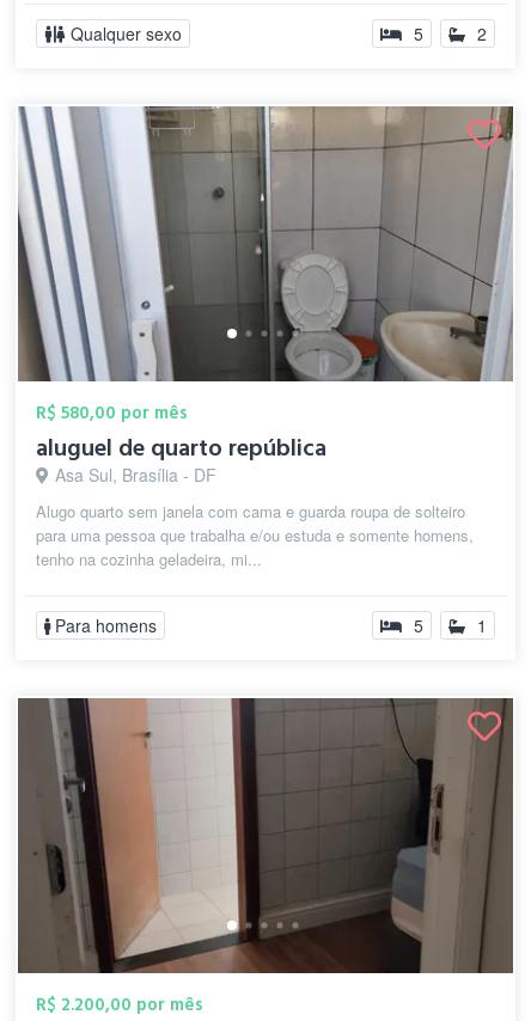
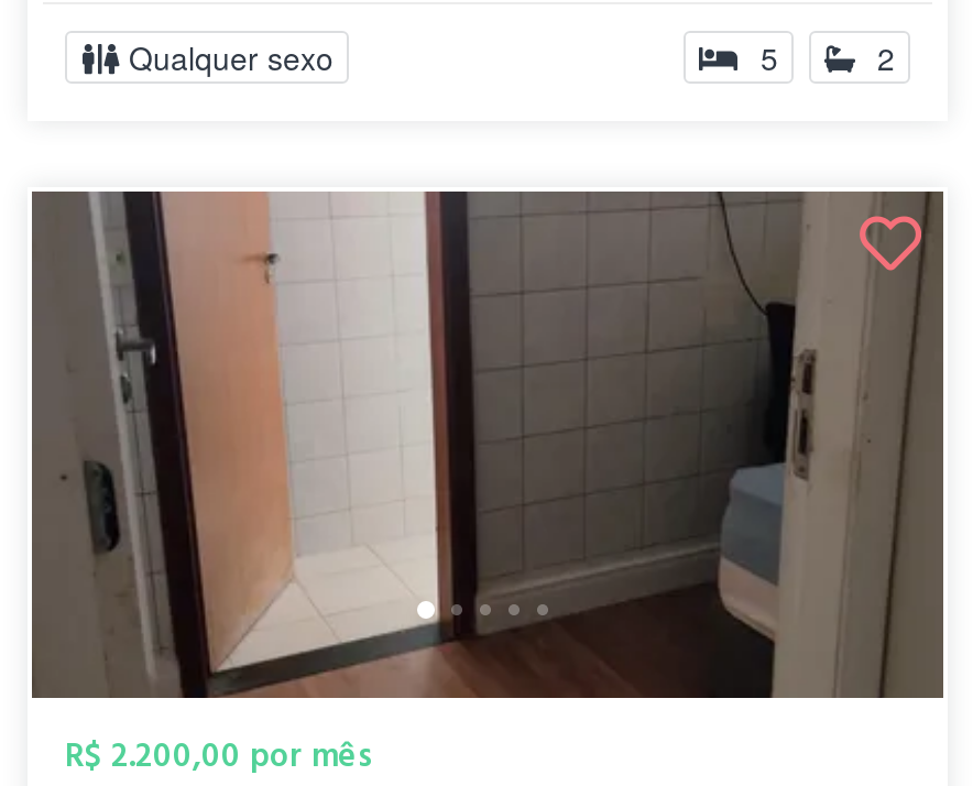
- [image]
- R$ 580,00 por mês
- aluguel de quarto república
- Asa Sul, Brasília - DF
- Alugo quarto sem janela com cama e guarda roupa de solteiro
- para uma pessoa que trabalha e/ou estuda e somente homens,
- tenho na cozinha geladeira, mi...
- Para homens
- 5
- 1
